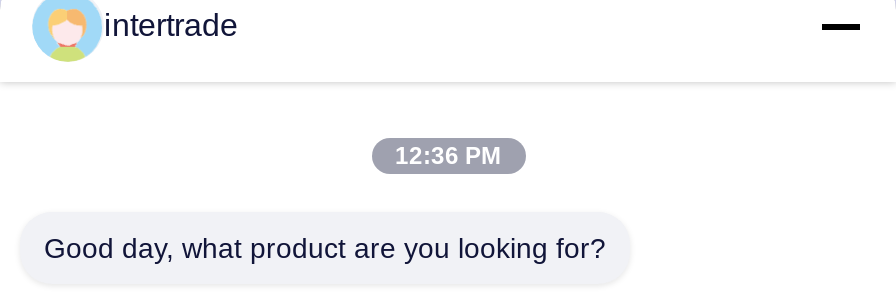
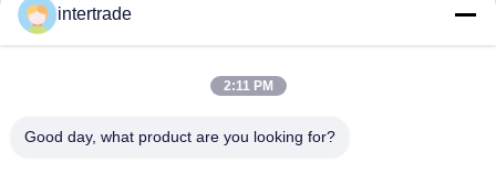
- 12:36 PM
+ 2:11 PM
